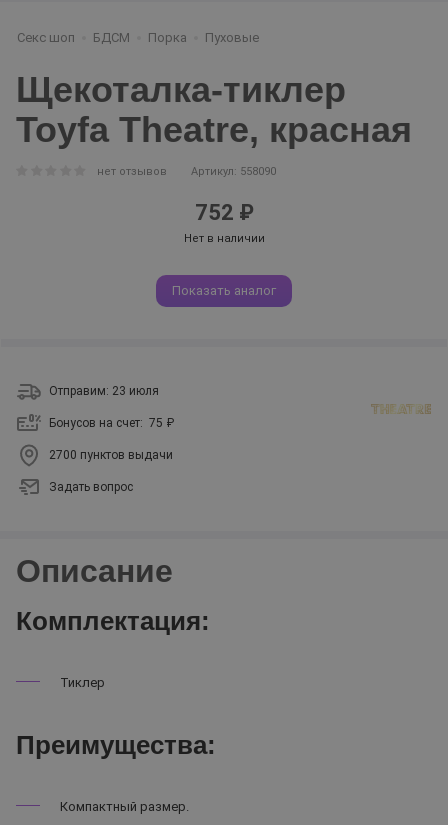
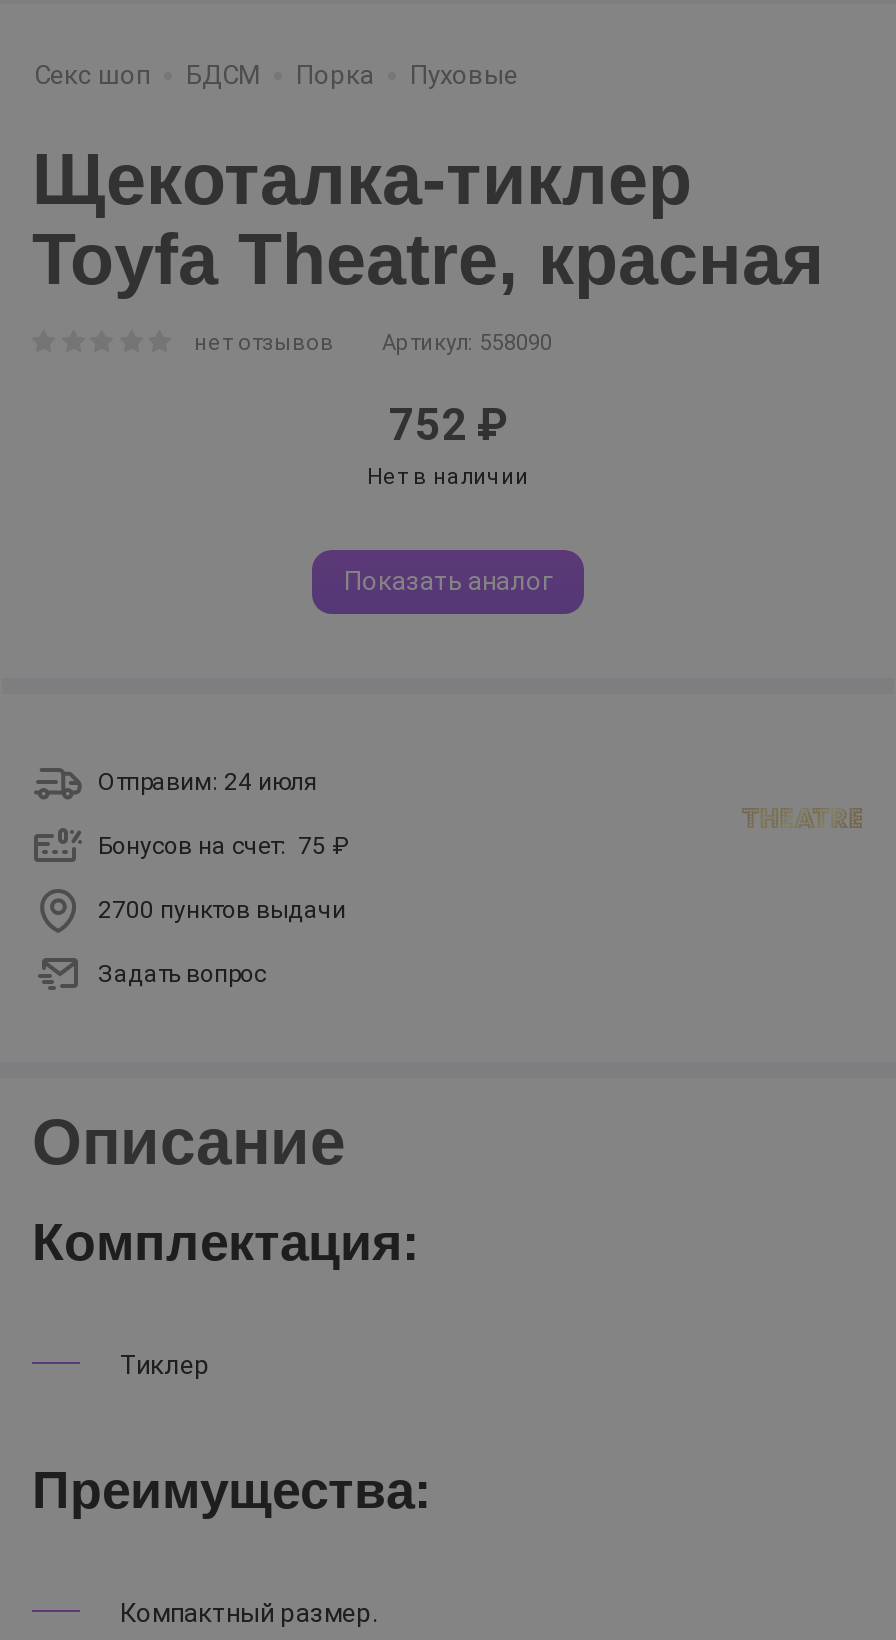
- Отправим: 23 июля
+ Отправим: 24 июля
